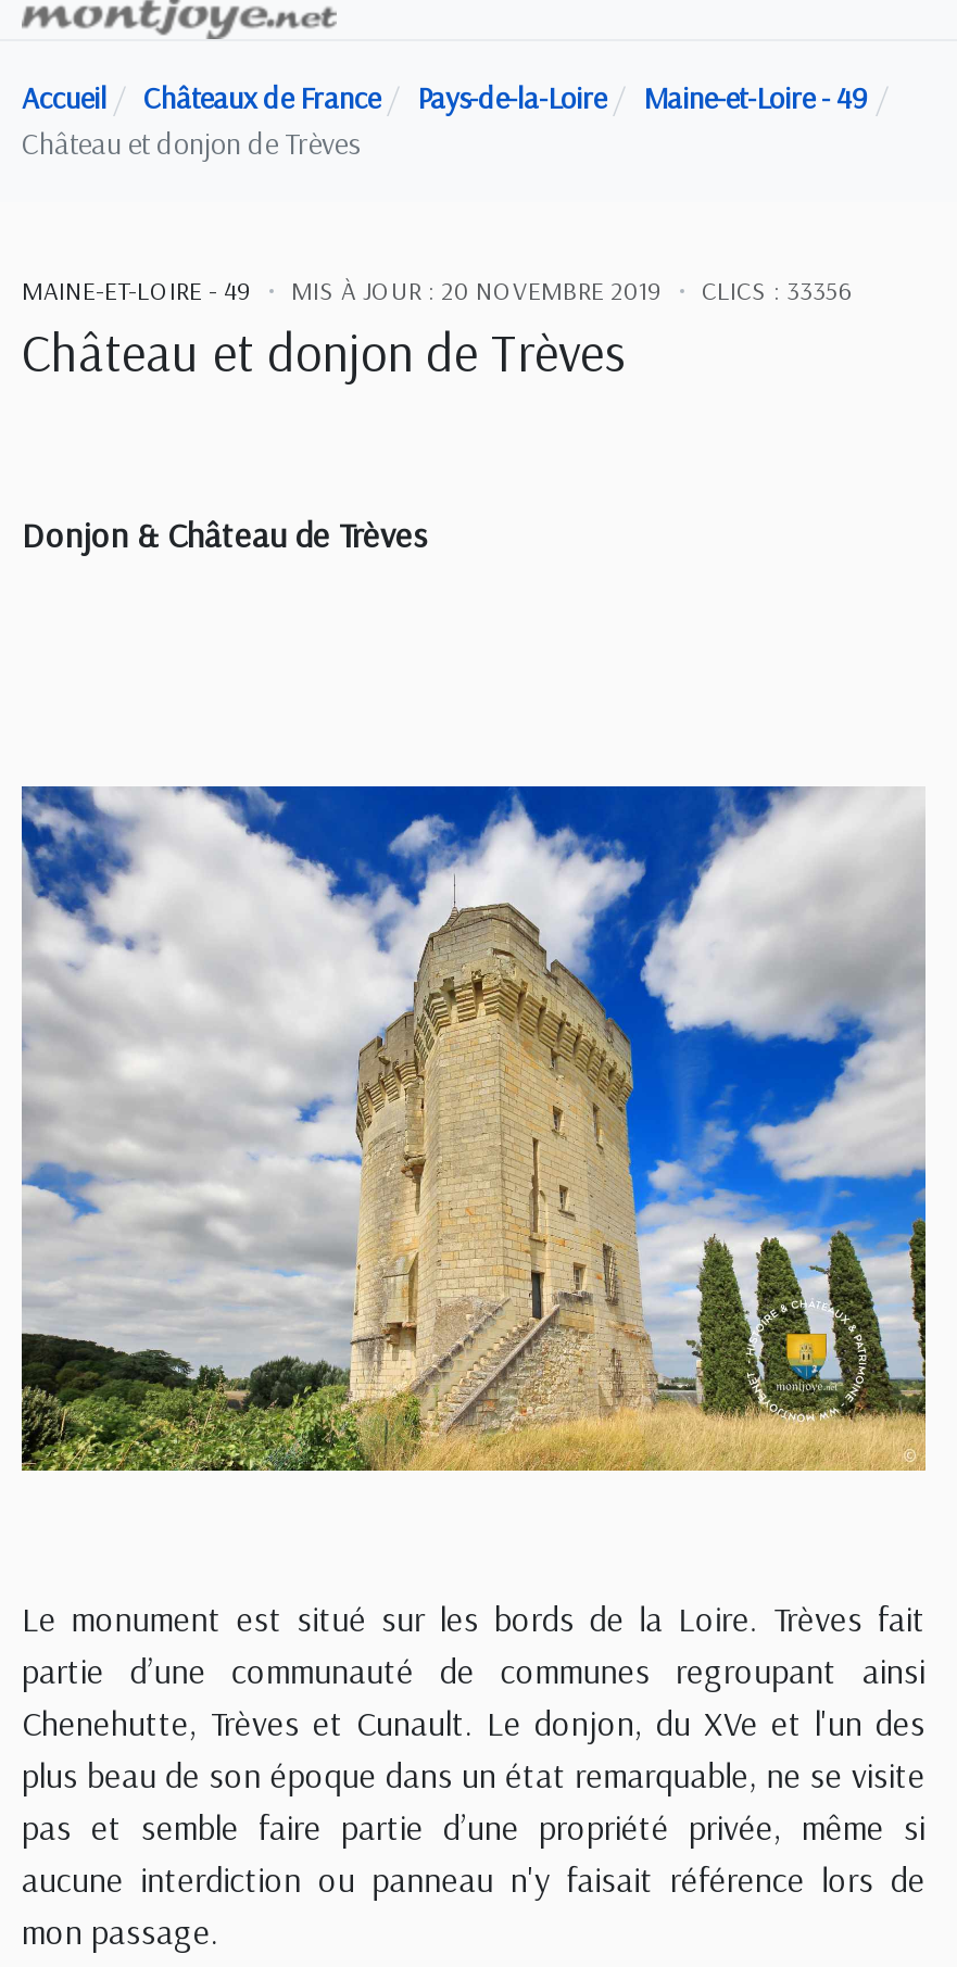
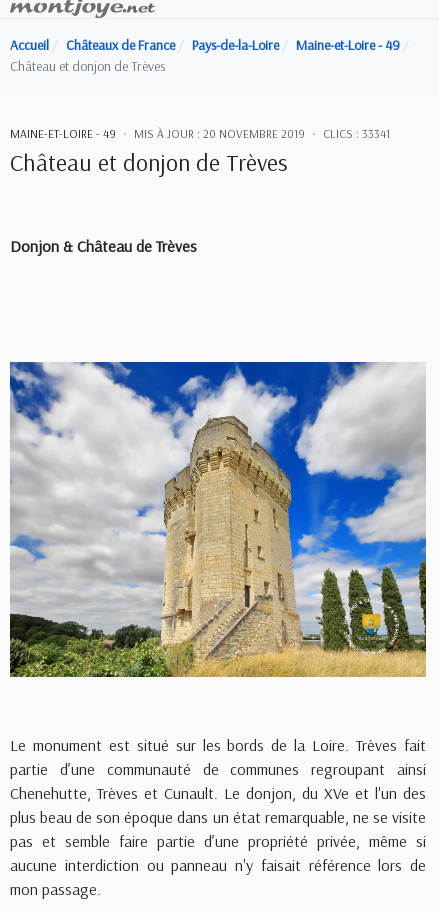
- MAINE-ET-LOIRE - 49 MIS À JOUR : 20 NOVEMBRE 2019 CLICS : 33356
+ MAINE-ET-LOIRE - 49 MIS À JOUR : 20 NOVEMBRE 2019 CLICS : 33341
